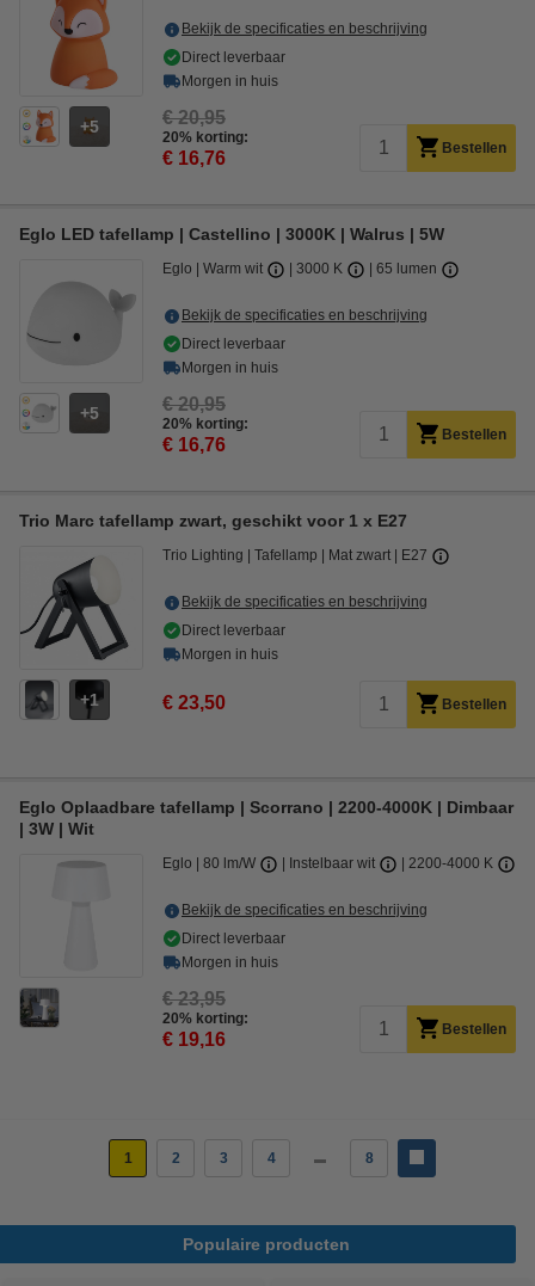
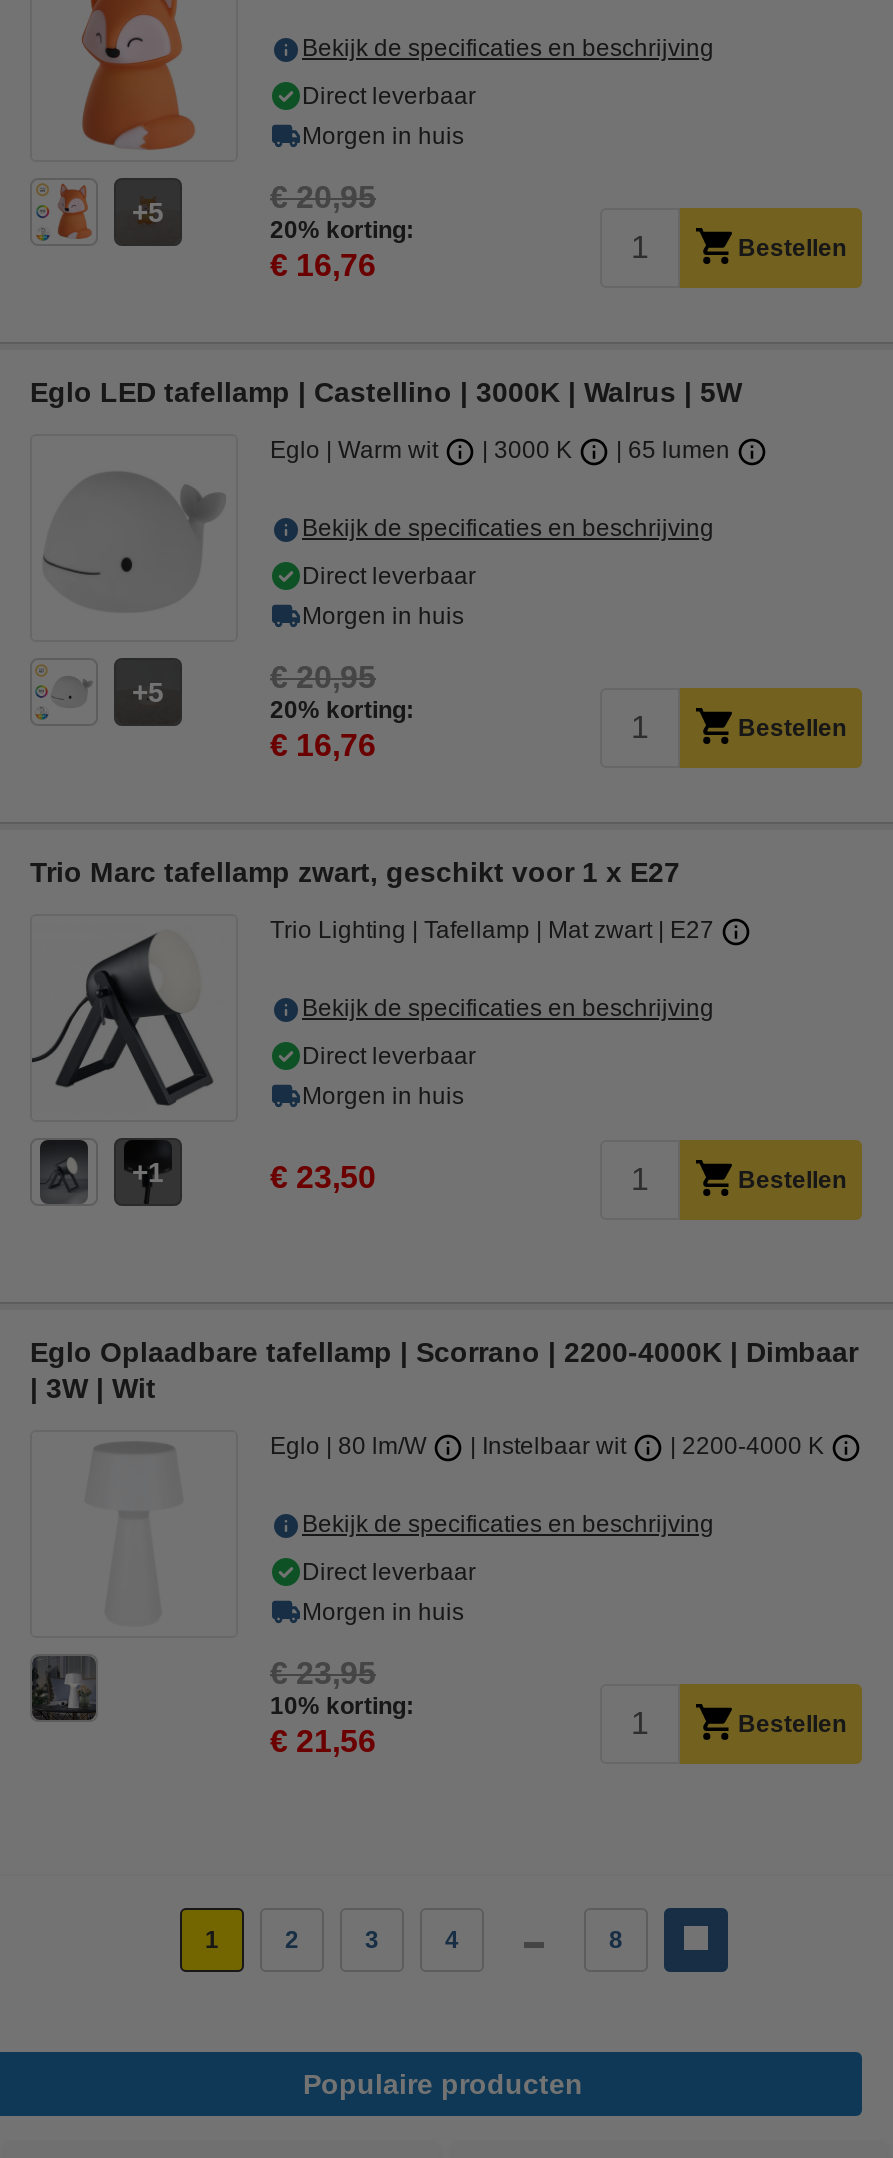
- 20% korting:
+ 10% korting:

- € 19,16
+ € 21,56
